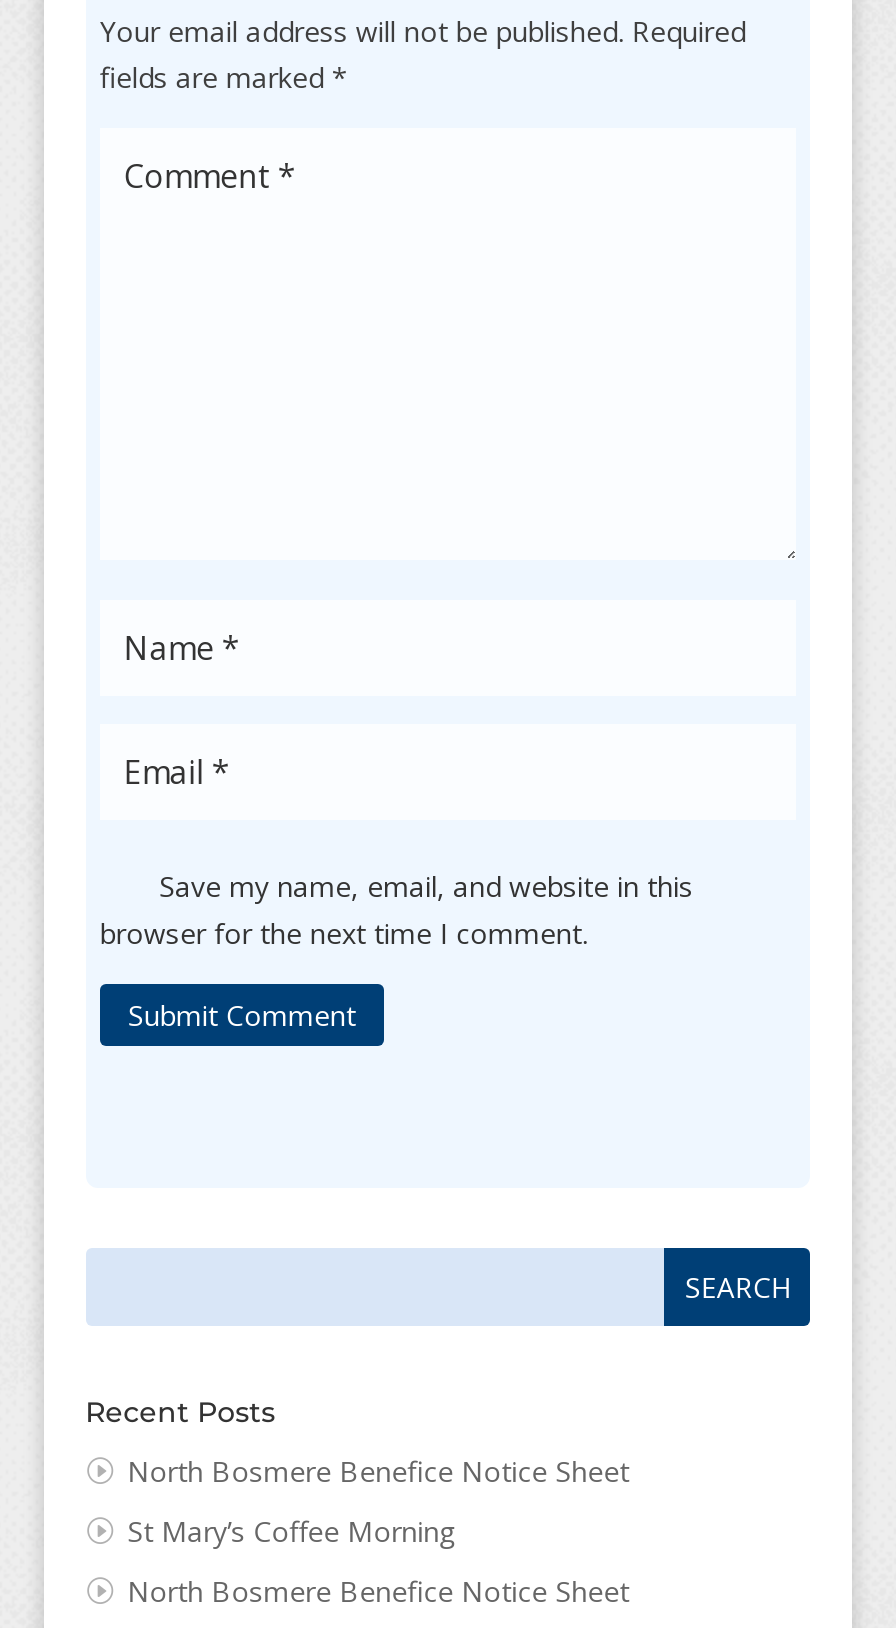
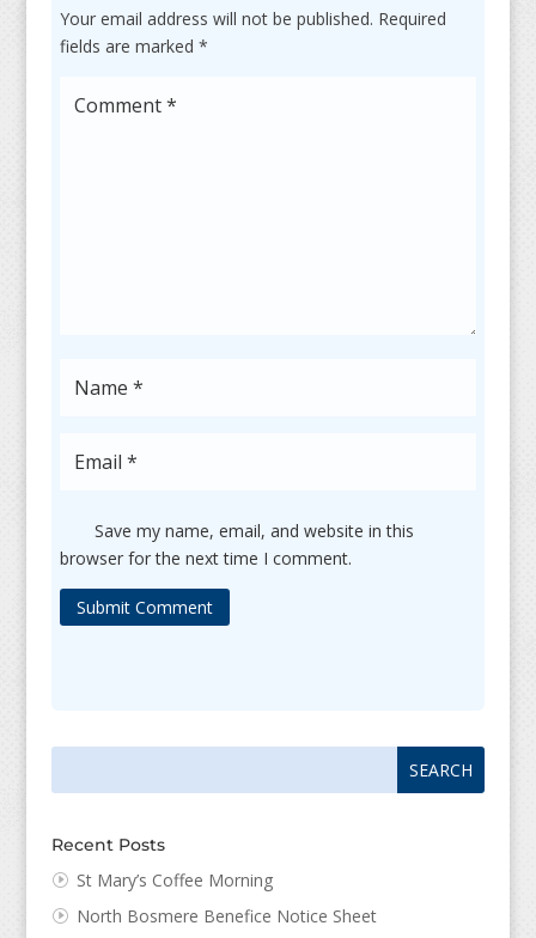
- North Bosmere Benefice Notice Sheet
